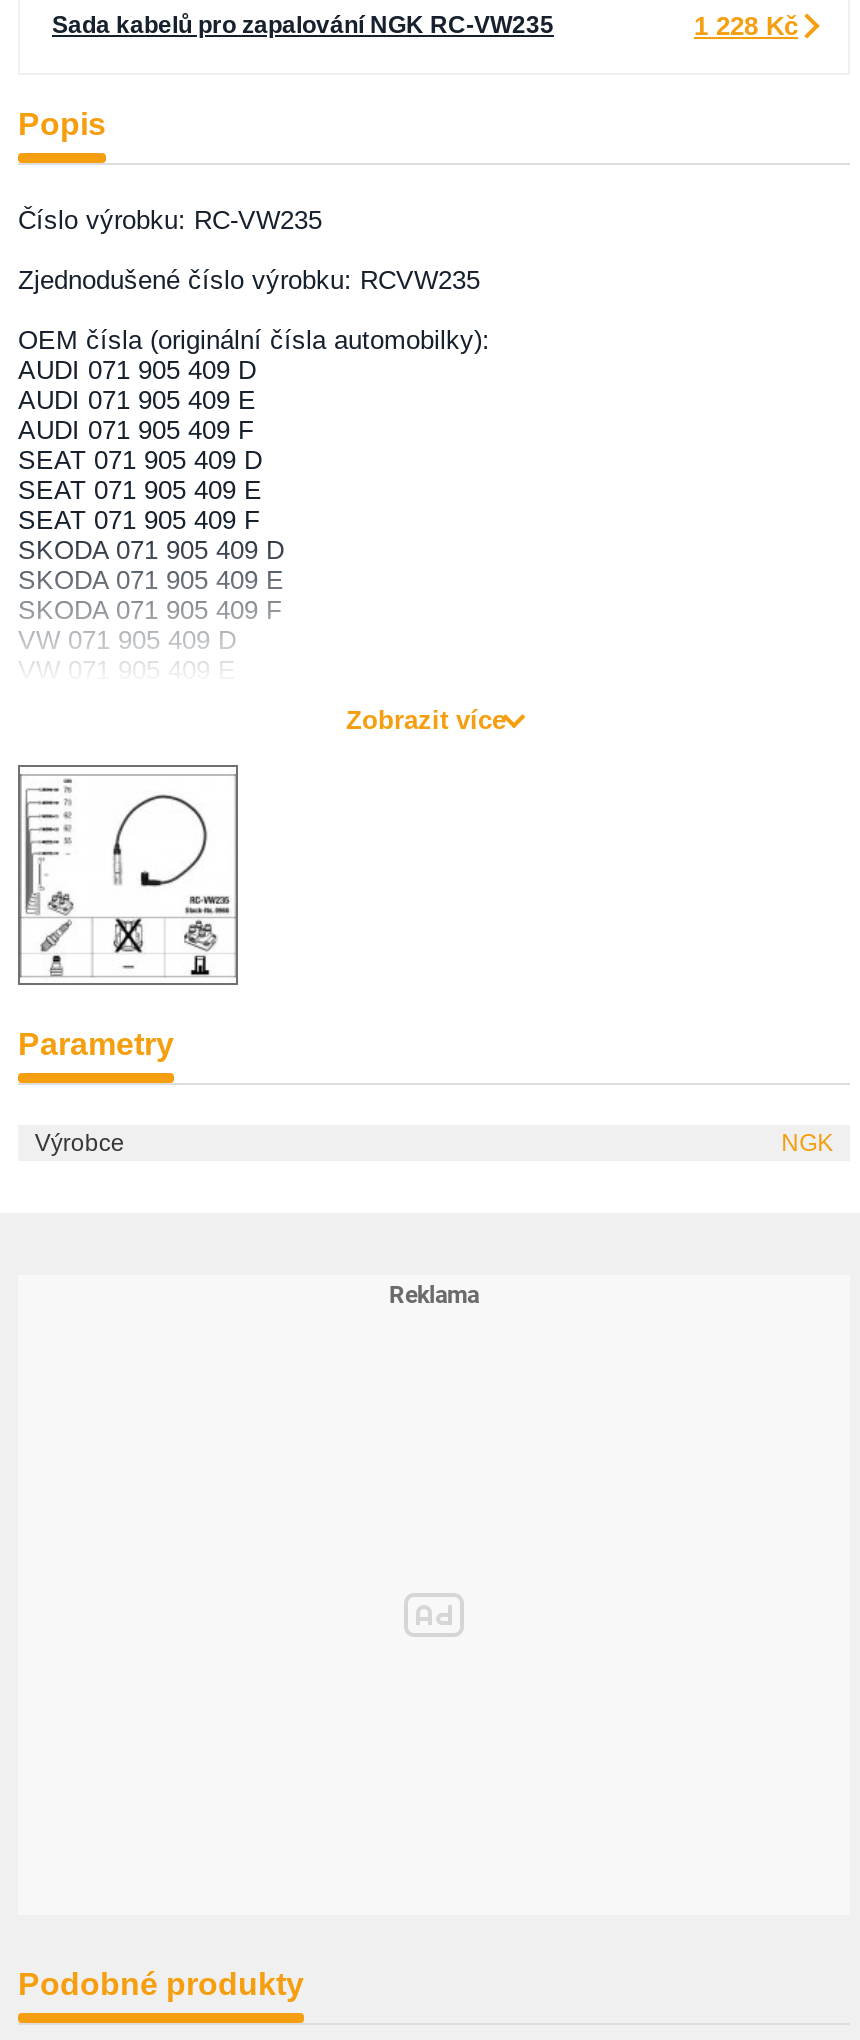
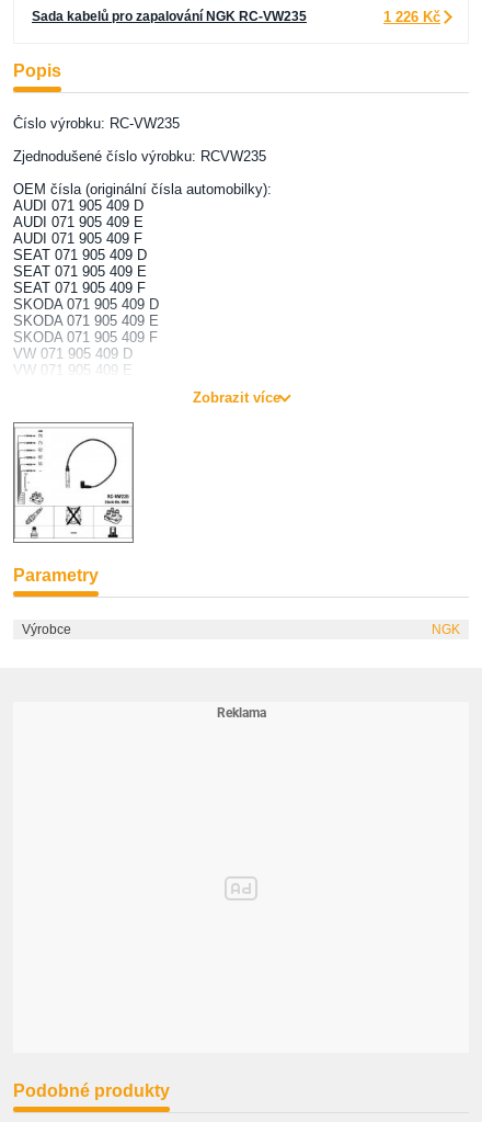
- 1 228 Kč
+ 1 226 Kč
